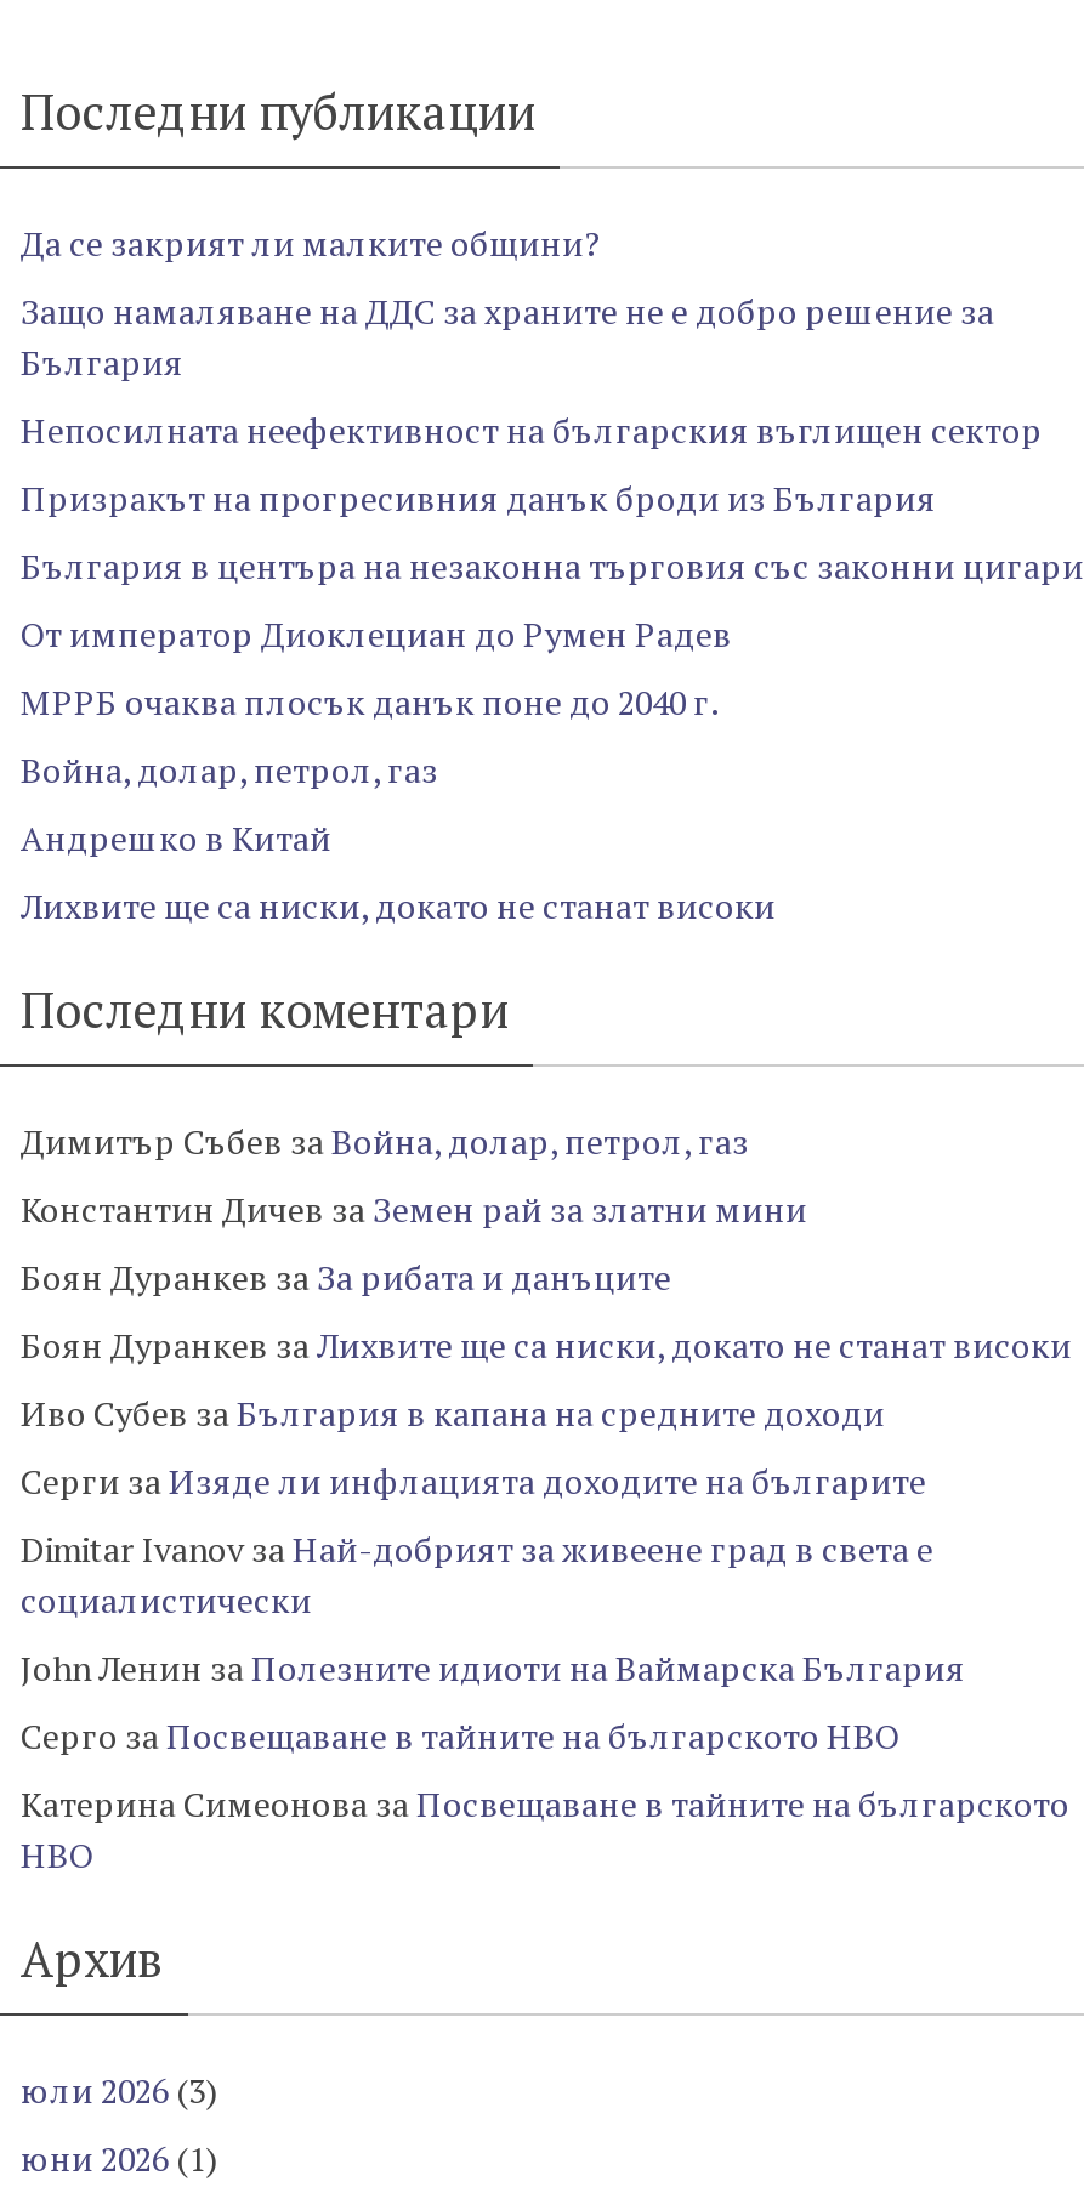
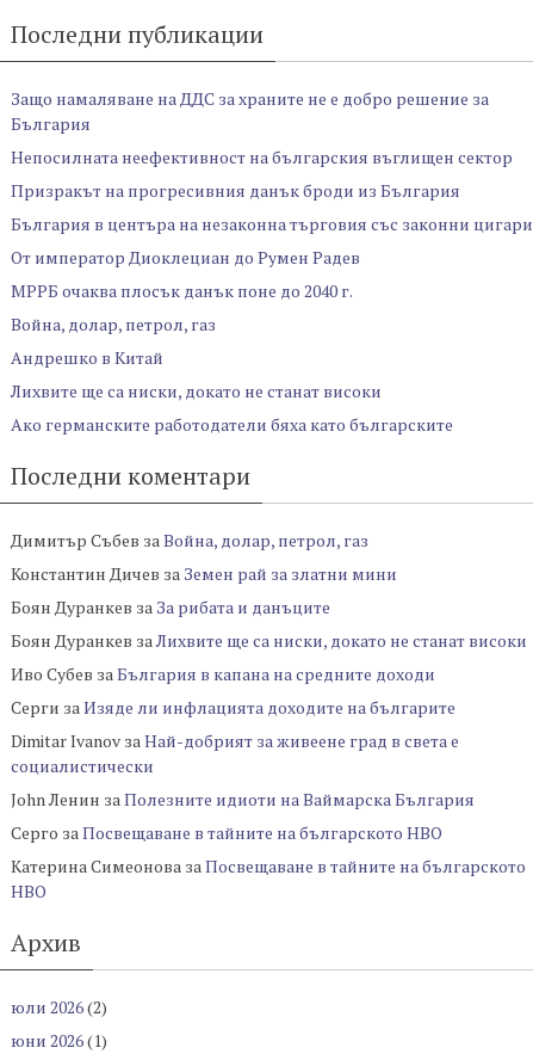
- Да се закрият ли малките общини?

moved up: Защо намаляване на ДДС за храните не е добро решение за | България | Непосилната неефективност на българския въглищен сектор | ... | Андрешко в Китай | Лихвите ще са ниски, докато не станат високи

+ Ако германските работодатели бяха като българските

- юли 2026 (3)
+ юли 2026 (2)
